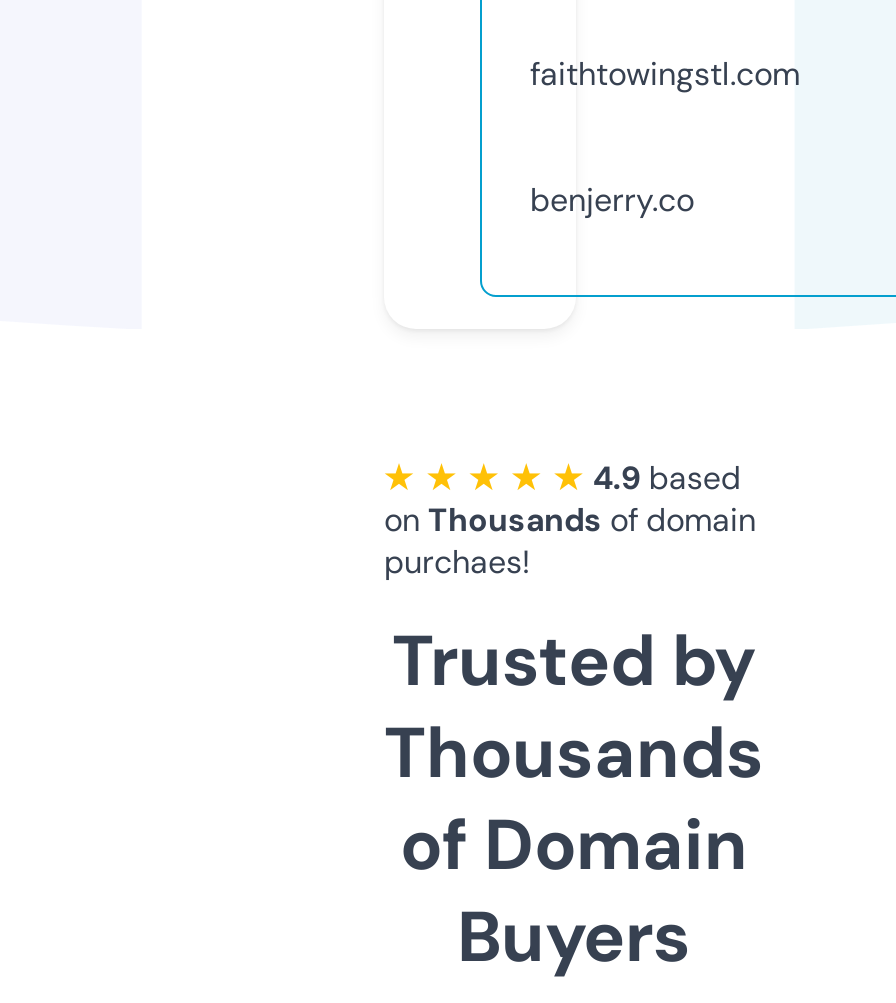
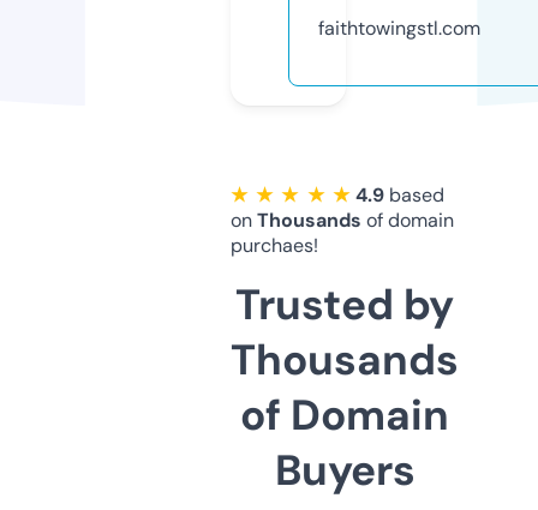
- benjerry.co
